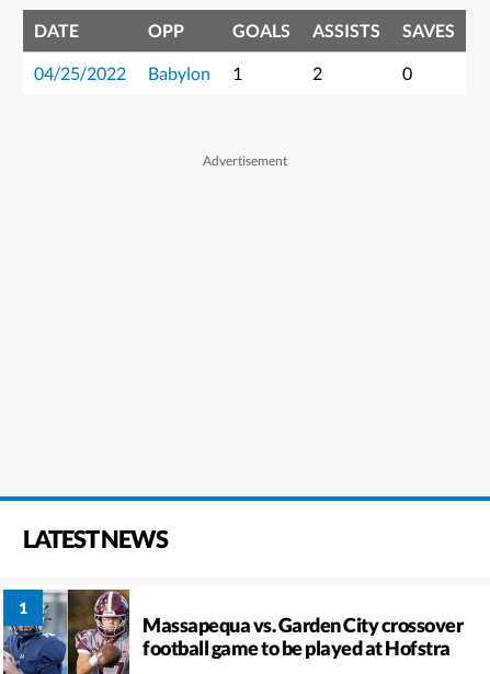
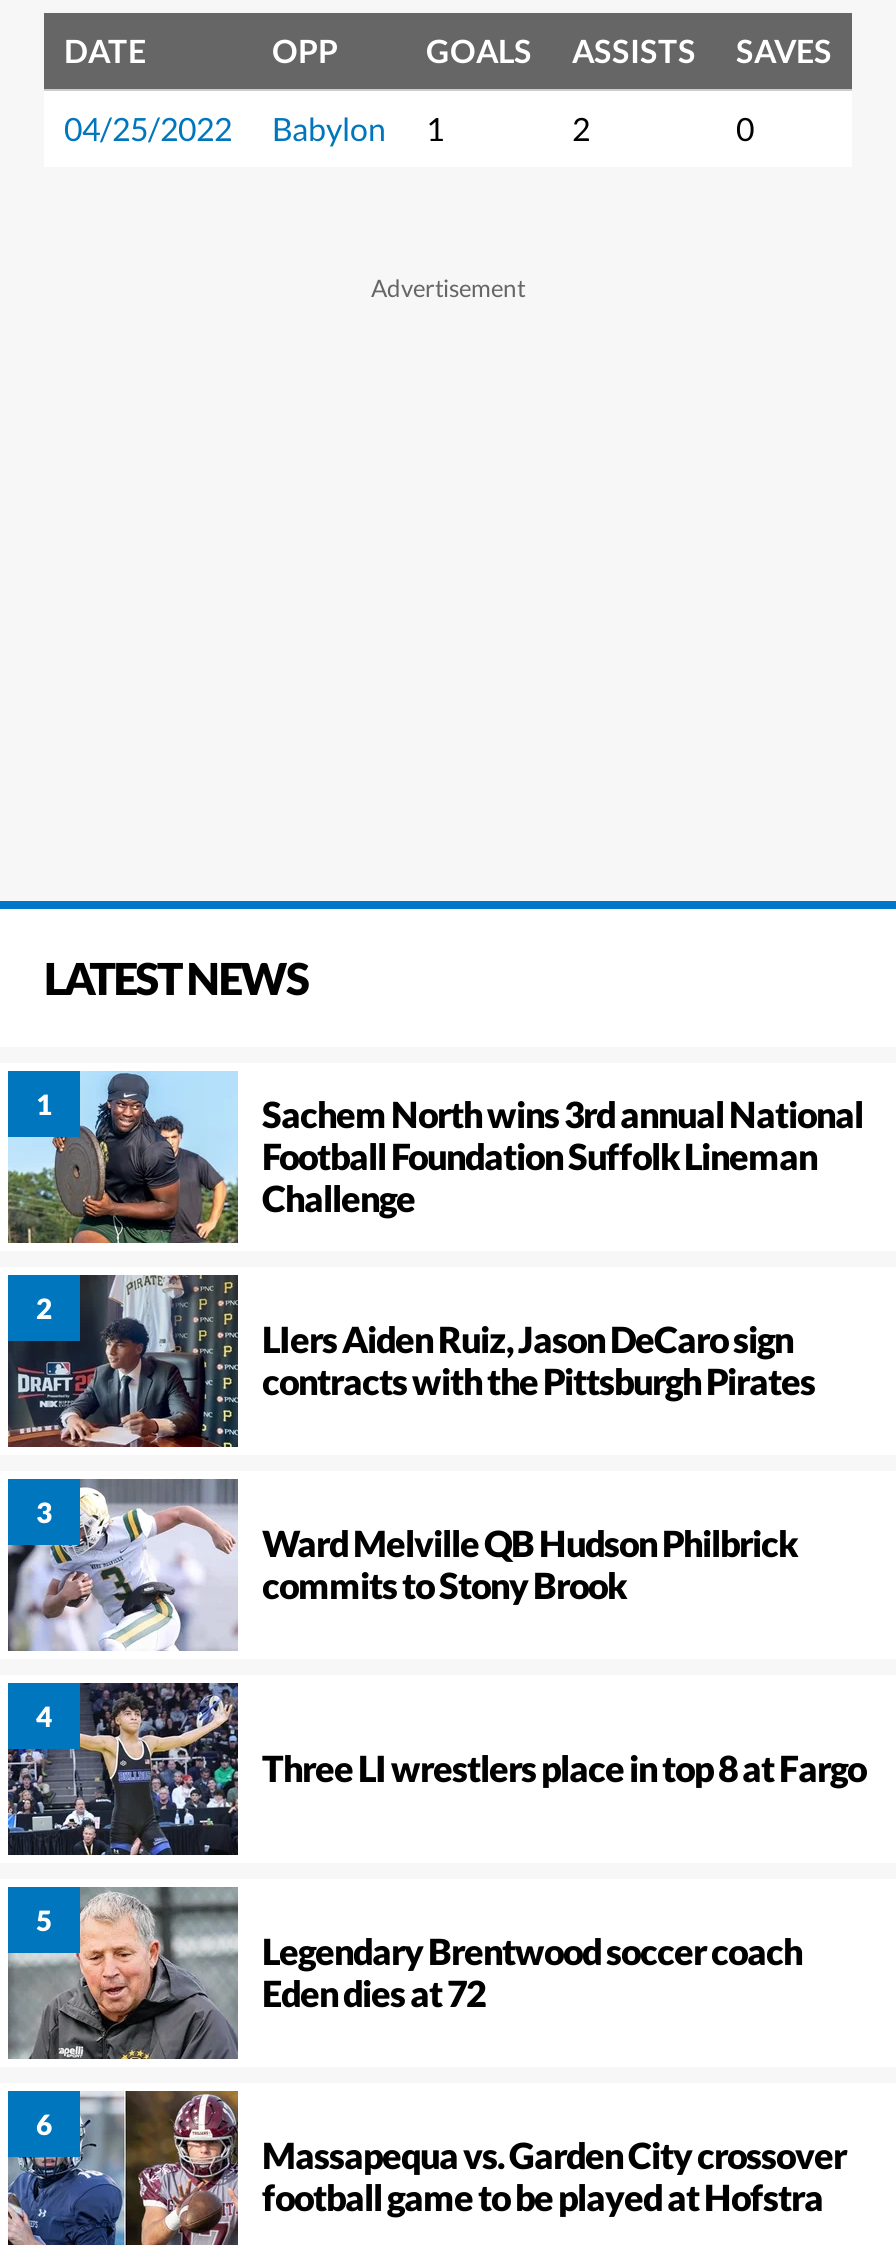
+ [image]
+ Ward Melville QB Hudson Philbrick
+ commits to Stony Brook

+ [image]
+ Three LI wrestlers place in top 8 at Fargo

+ [image]
+ Legendary Brentwood soccer coach
+ Eden dies at 72

+ [image]

+ [image]
+ Sachem North wins 3rd annual National
+ Football Foundation Suffolk Lineman
+ Challenge
+ LIers Aiden Ruiz, Jason DeCaro sign
+ contracts with the Pittsburgh Pirates
